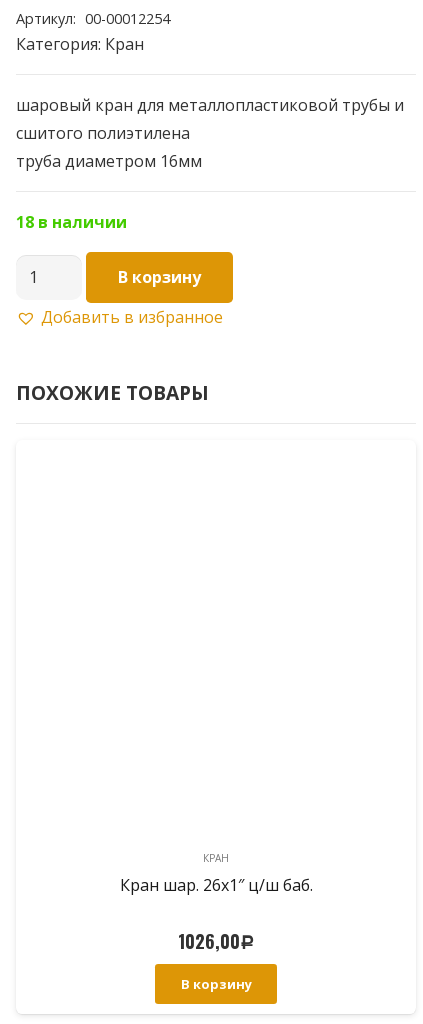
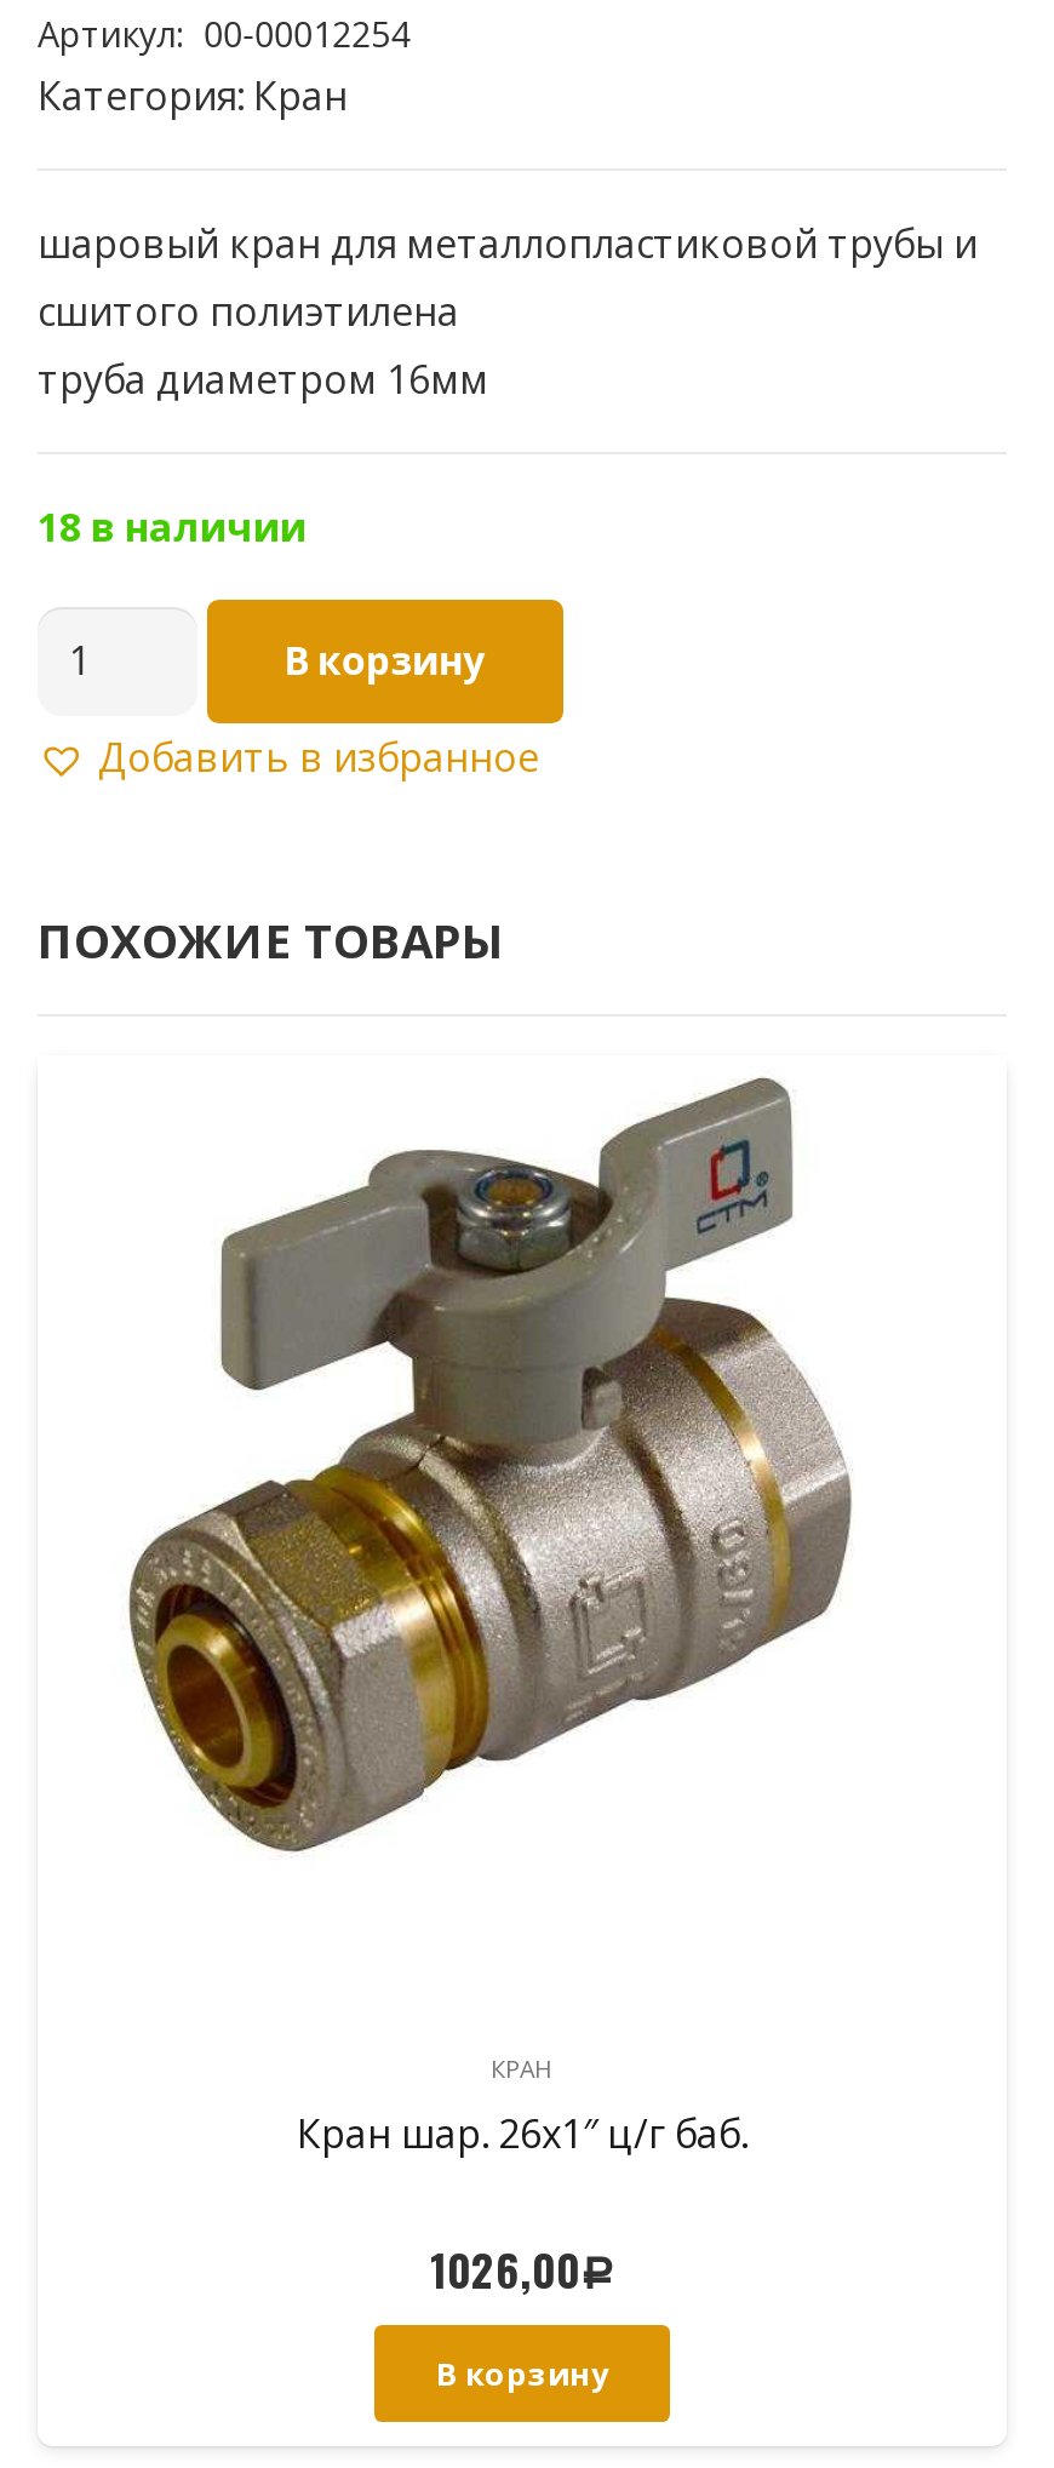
+ [image]

- Кран шар. 26х1″ ц/ш баб.
+ Кран шар. 26х1″ ц/г баб.
